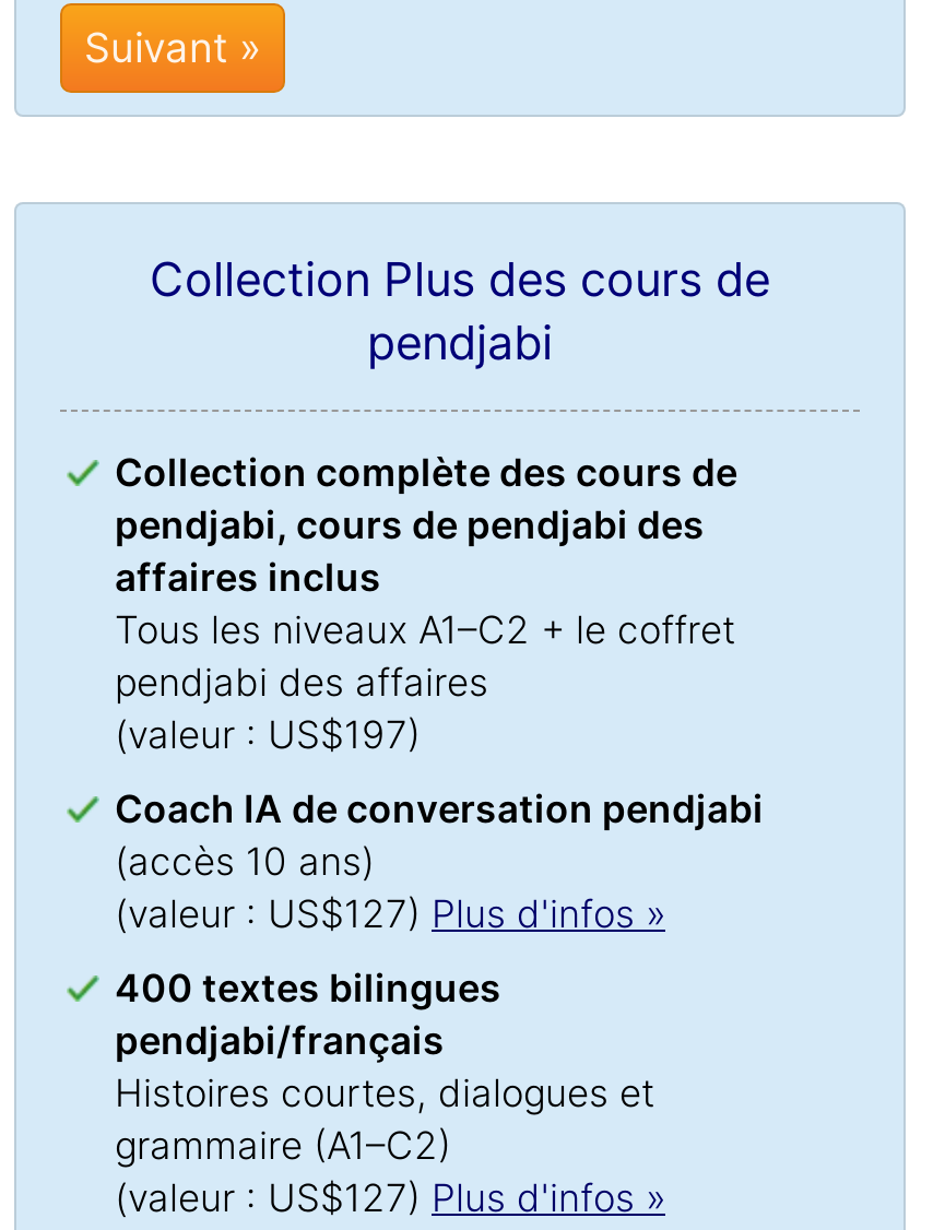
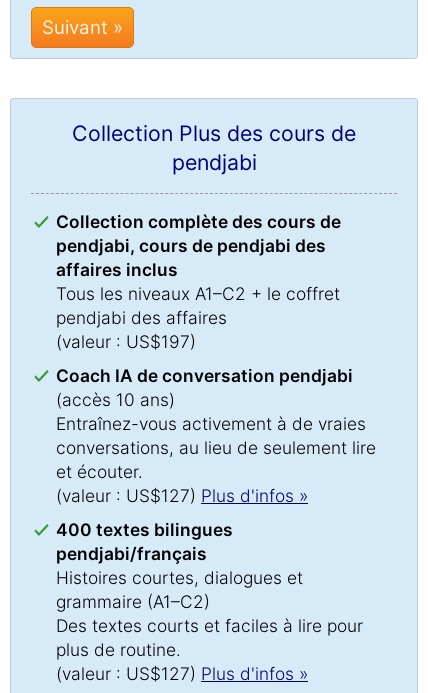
+ Entraînez-vous activement à de vraies
+ conversations, au lieu de seulement lire
+ et écouter.

+ Des textes courts et faciles à lire pour
+ plus de routine.
